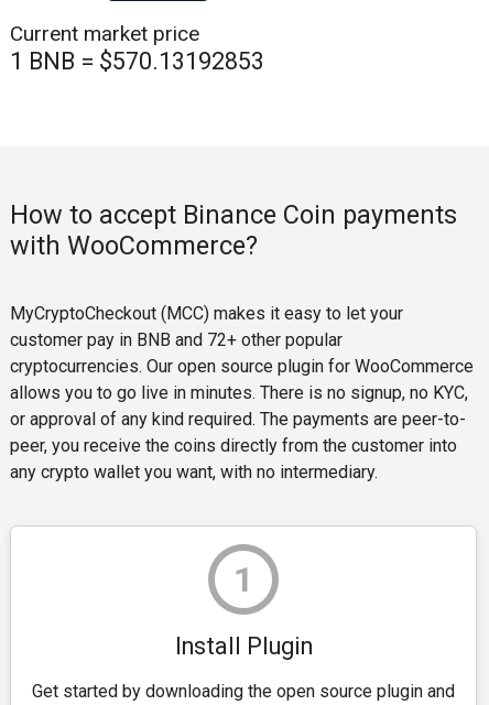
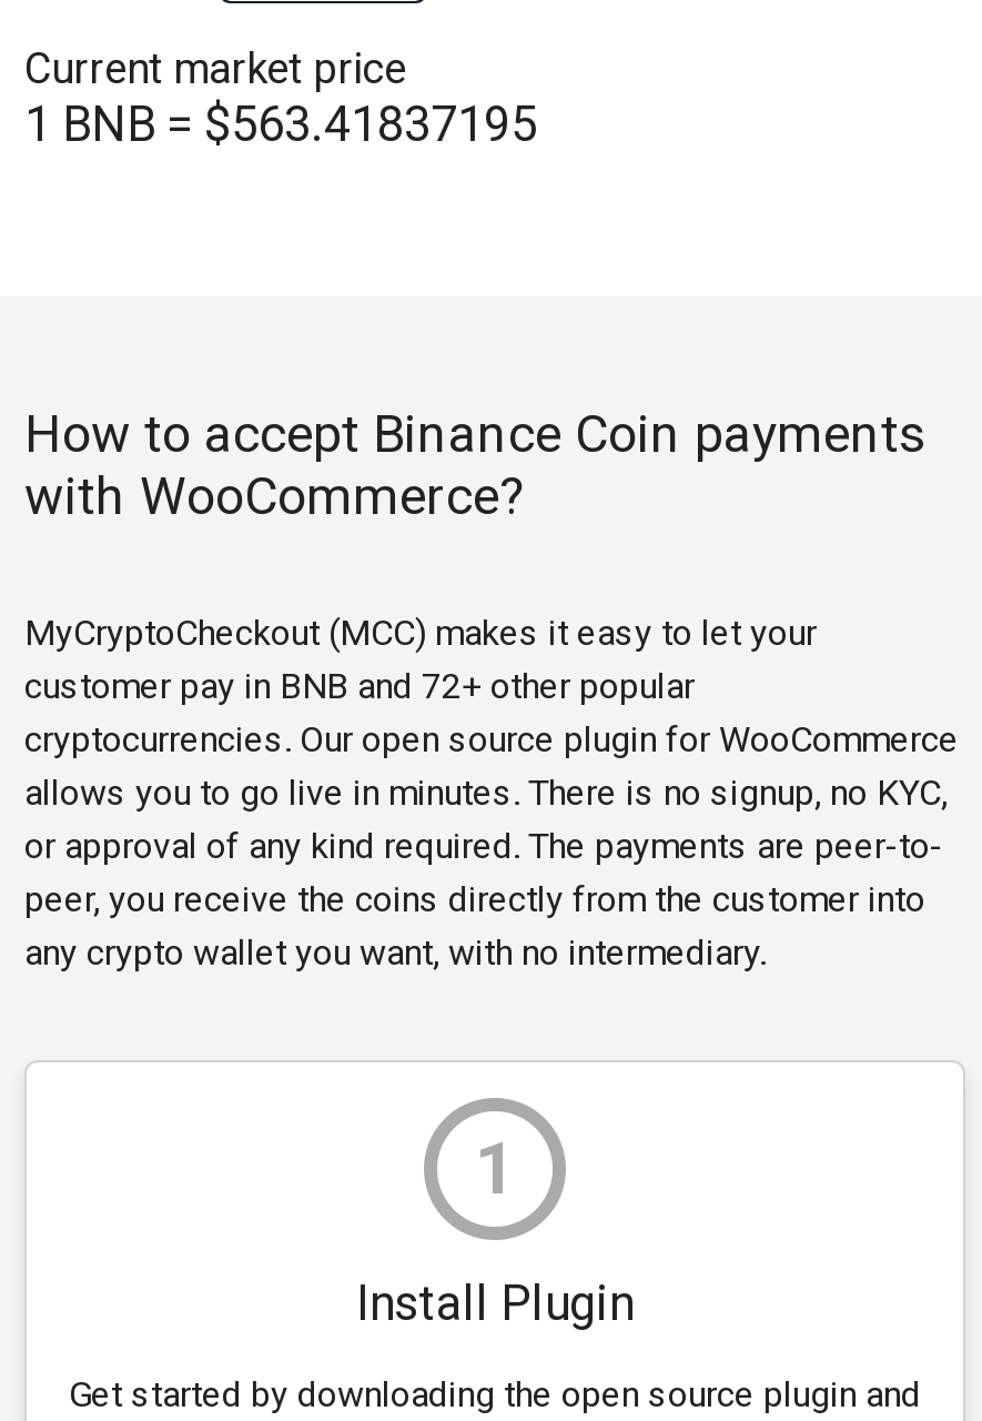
- 1 BNB = $570.13192853
+ 1 BNB = $563.41837195
